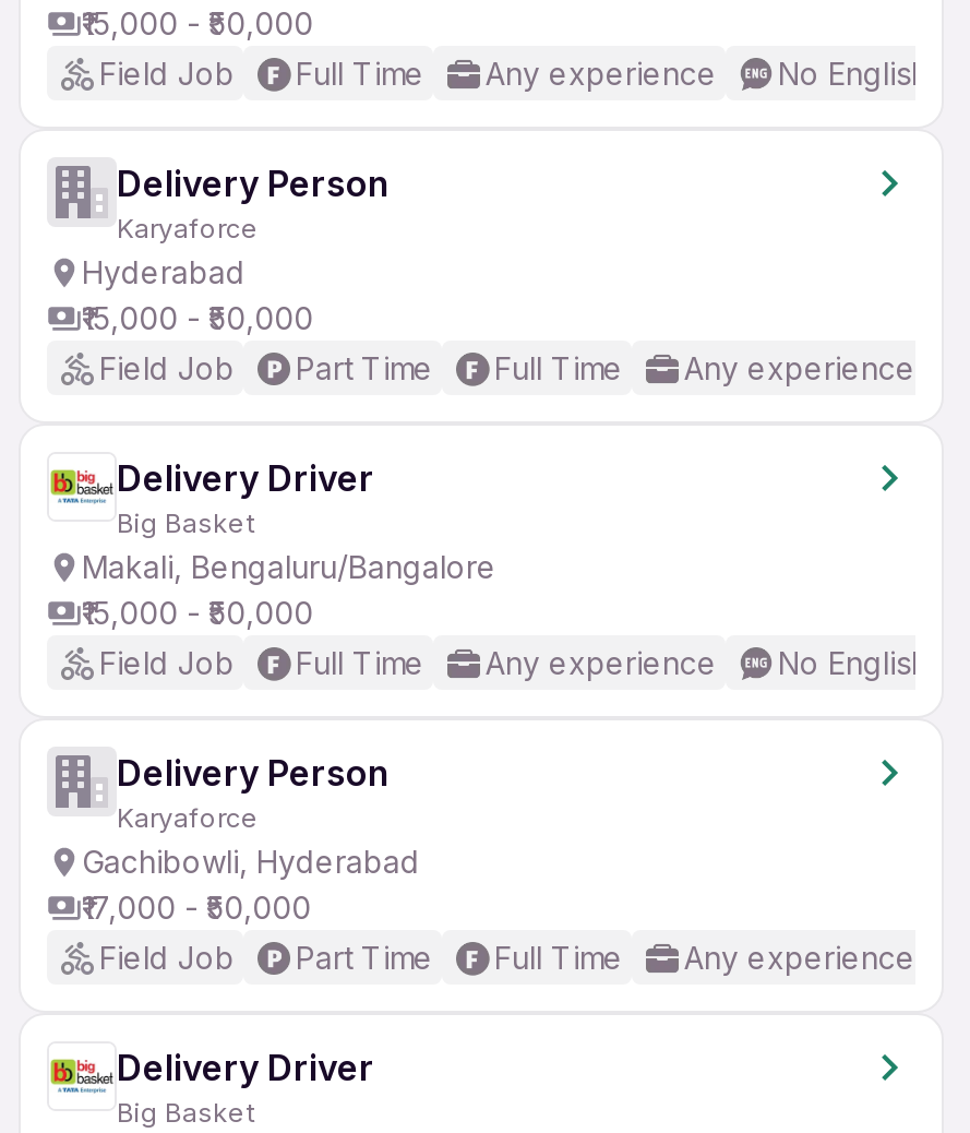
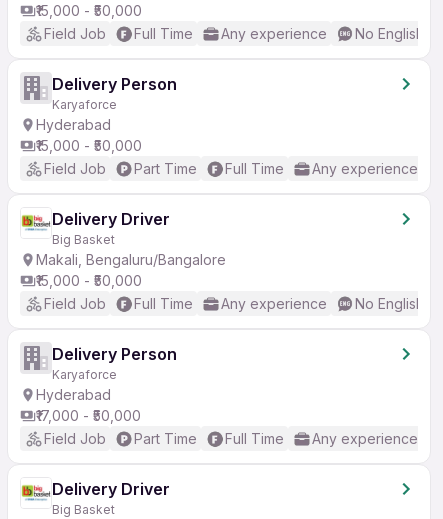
- Gachibowli, Hyderabad
+ Hyderabad
